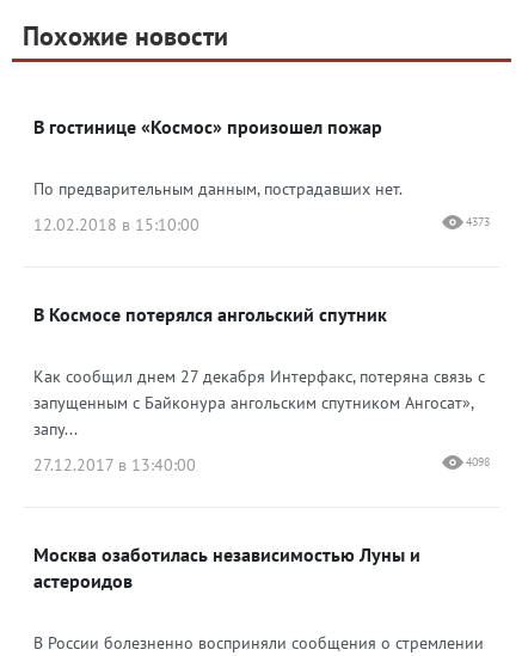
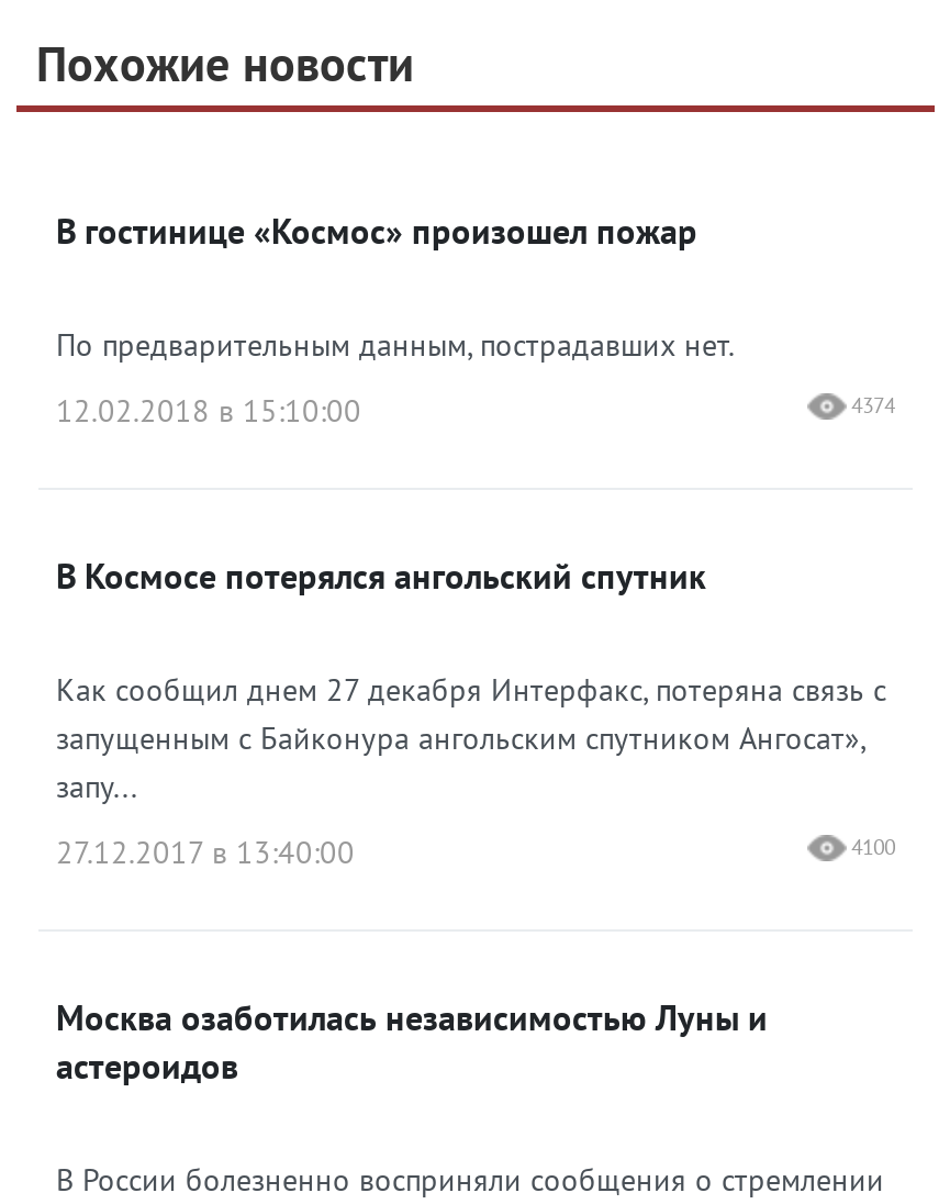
- 4373
+ 4374

- 4098
+ 4100
